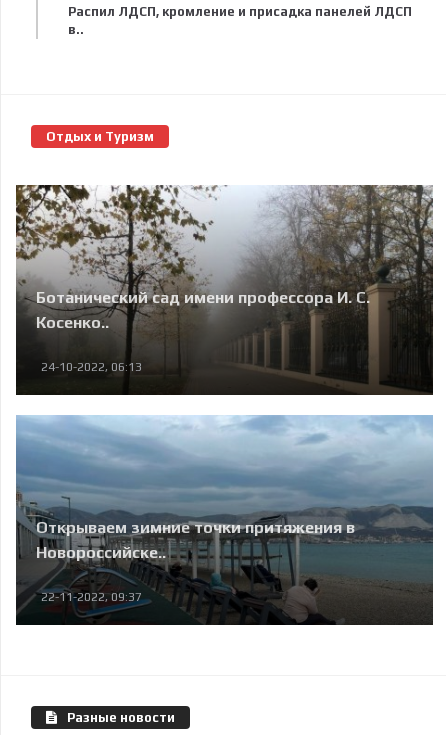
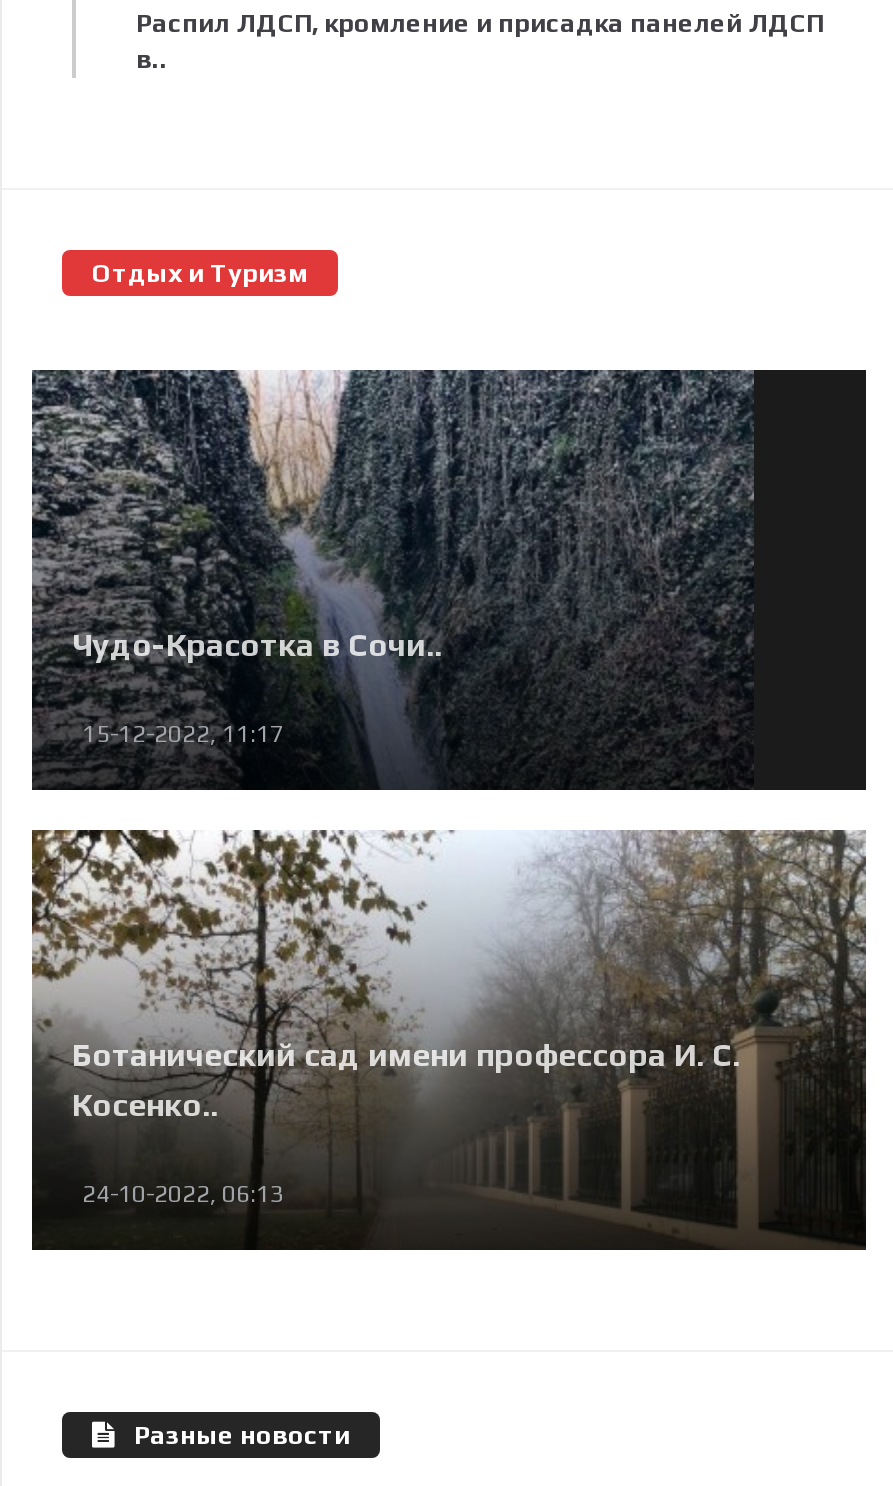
+ [image]
+ Чудо-Красотка в Сочи..
+ 15-12-2022, 11:17

moved down: [image] | Ботанический сад имени профессора И. С. | Косенко.. | 24-10-2022, 06:13

- [image]
- Открываем зимние точки притяжения в
- Новороссийске..
- 22-11-2022, 09:37
